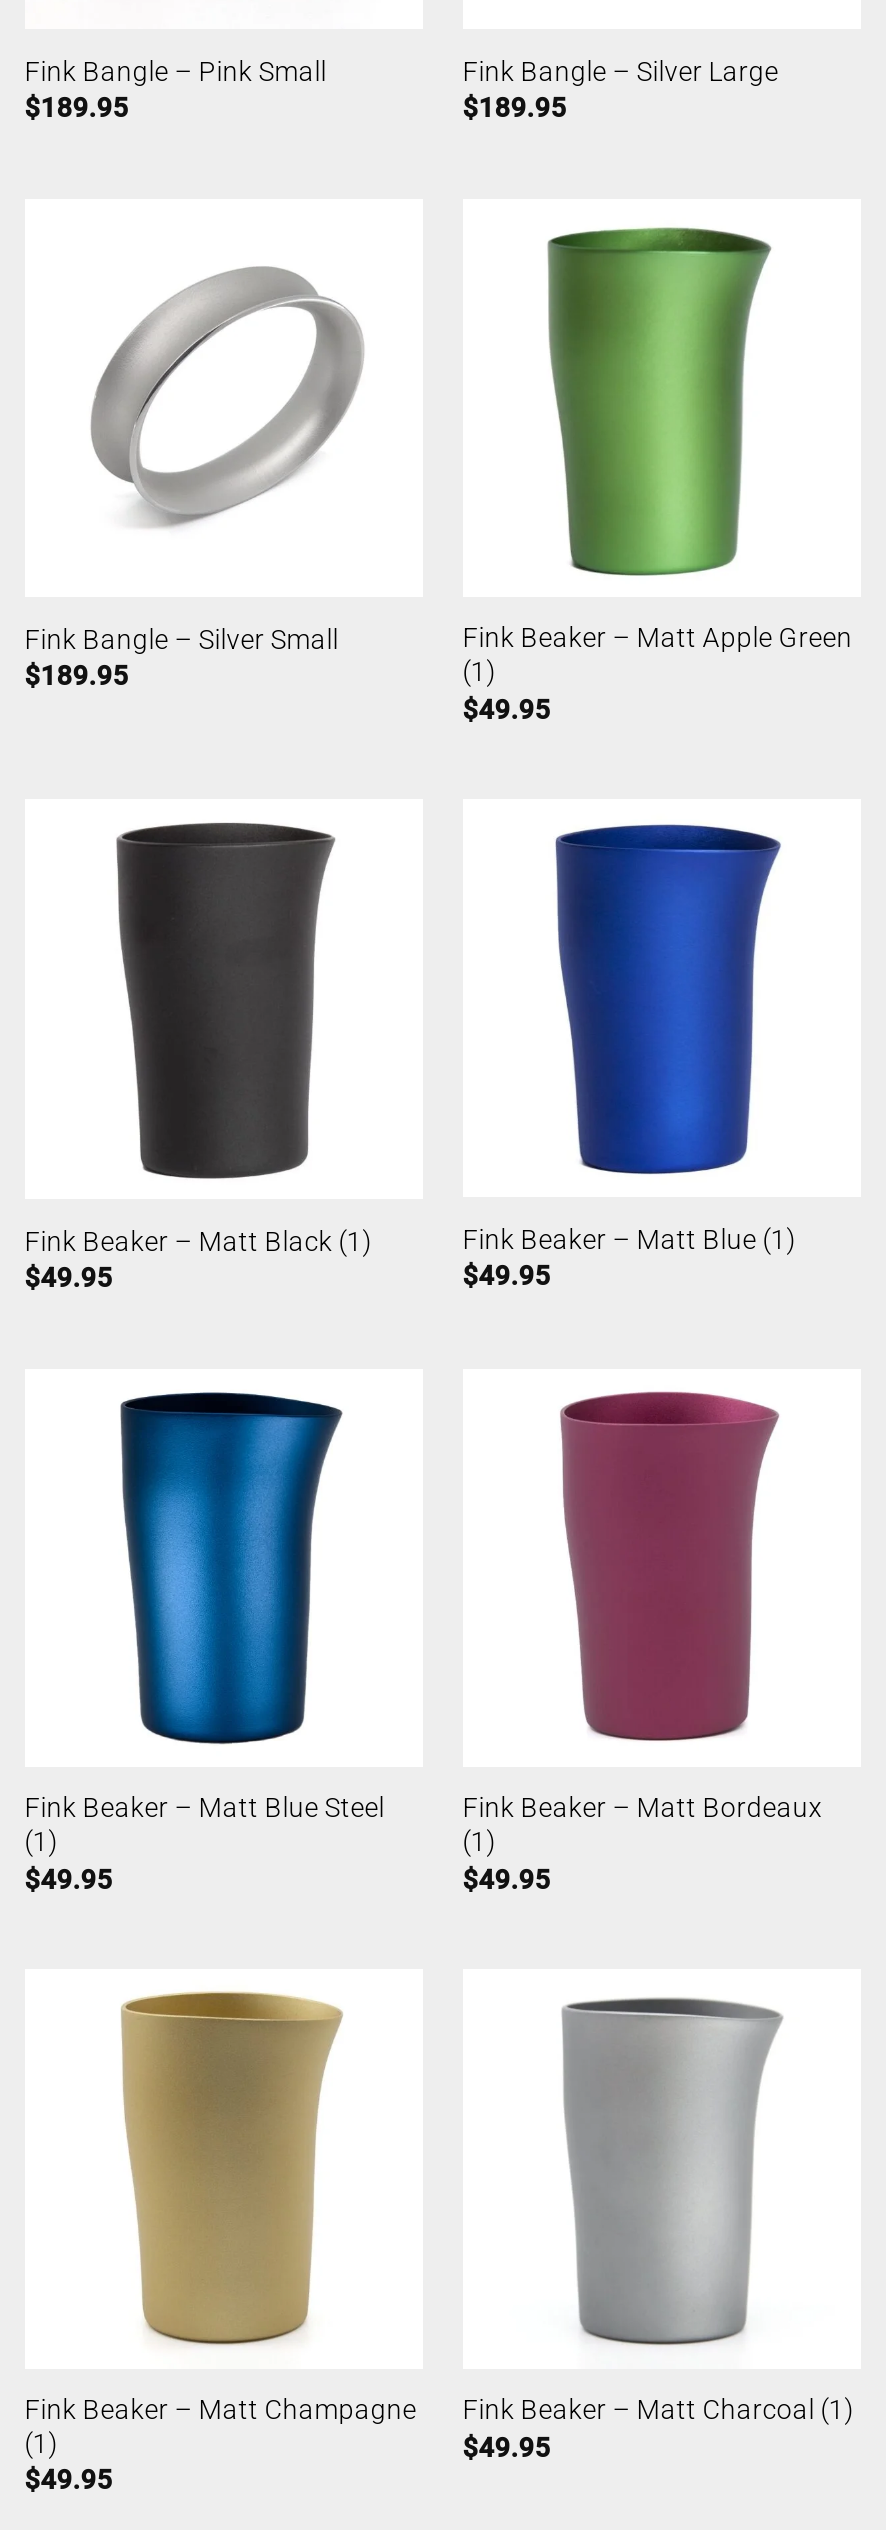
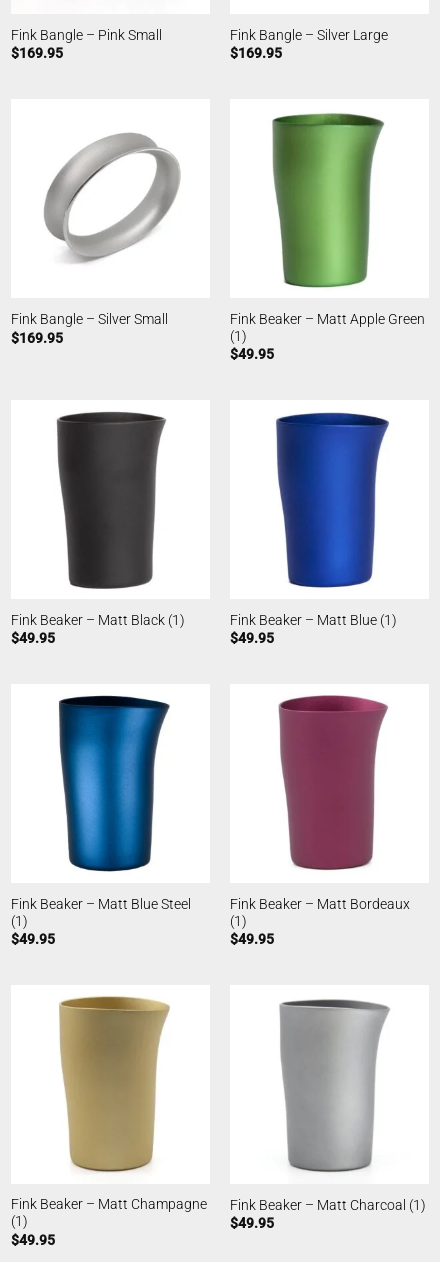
- $189.95
+ $169.95

- $189.95
+ $169.95

- $189.95
+ $169.95
